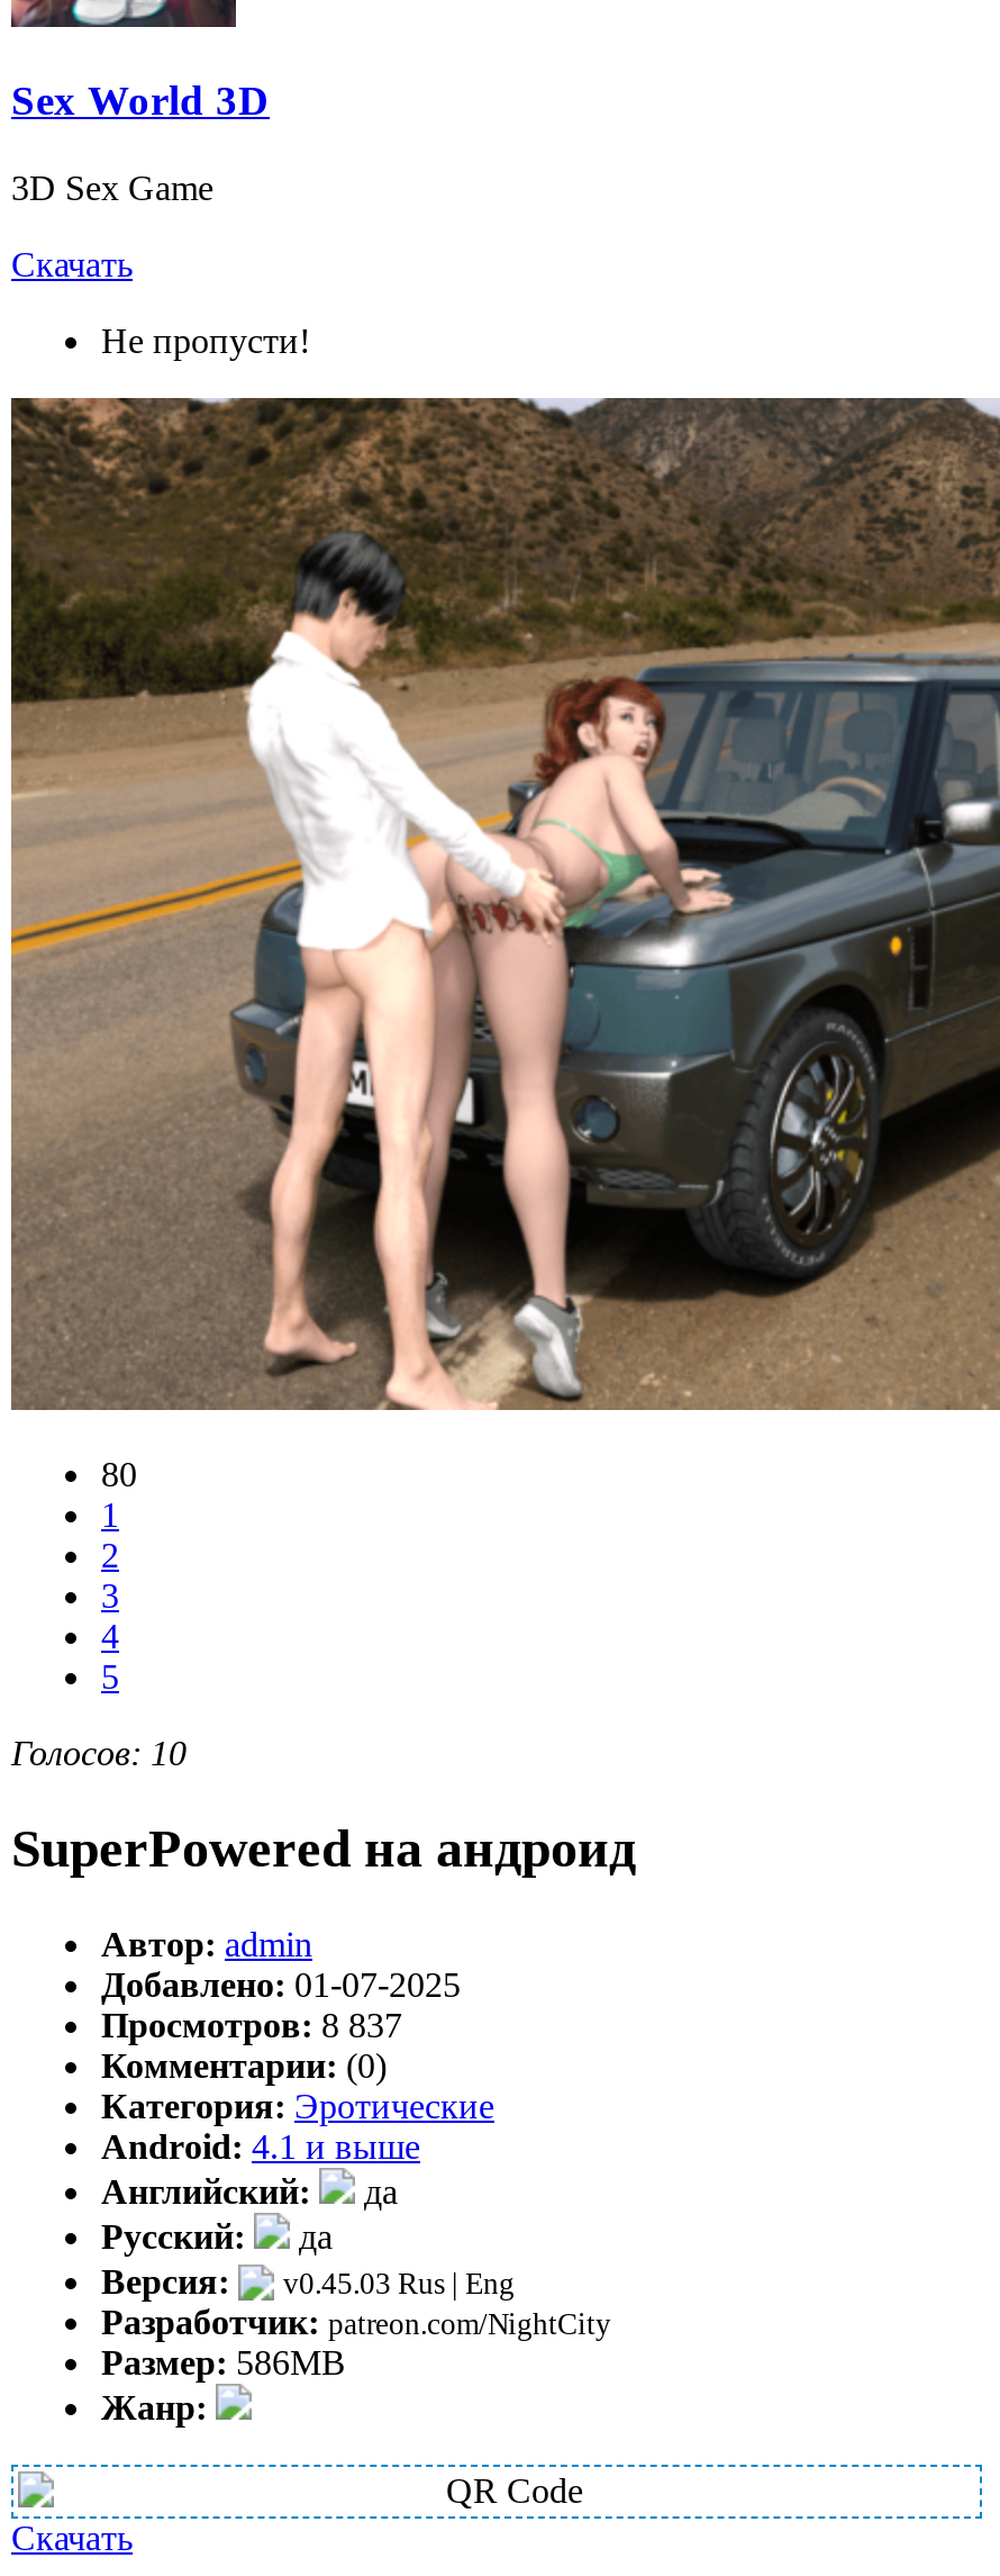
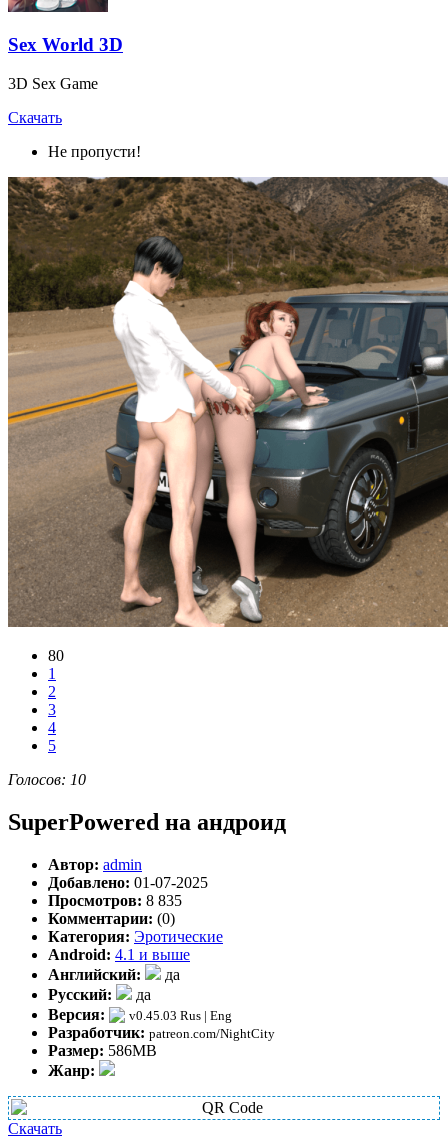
- Просмотров: 8 837
+ Просмотров: 8 835
